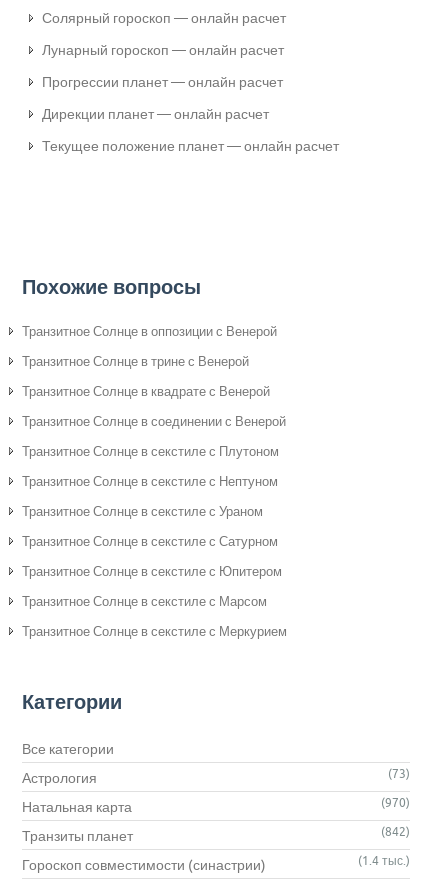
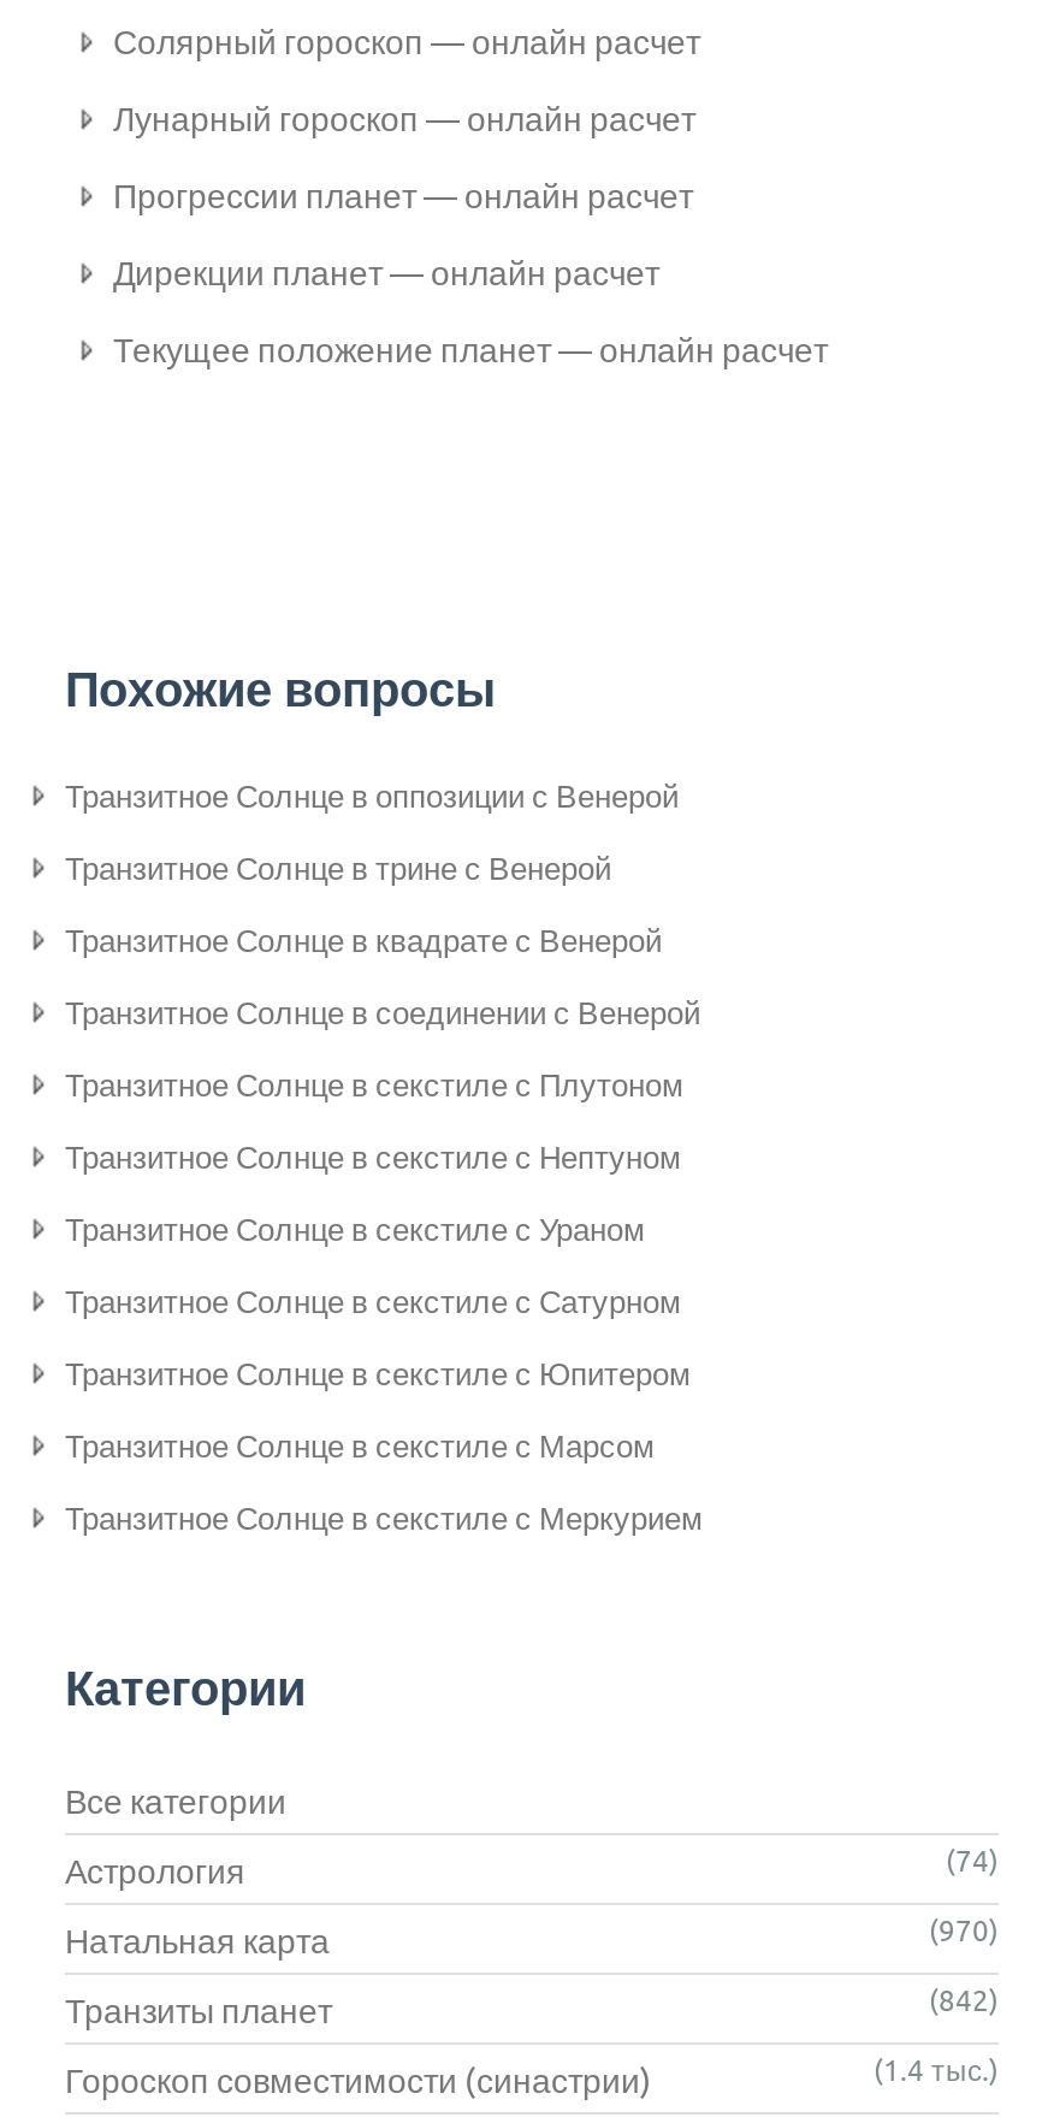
- (73)
+ (74)
